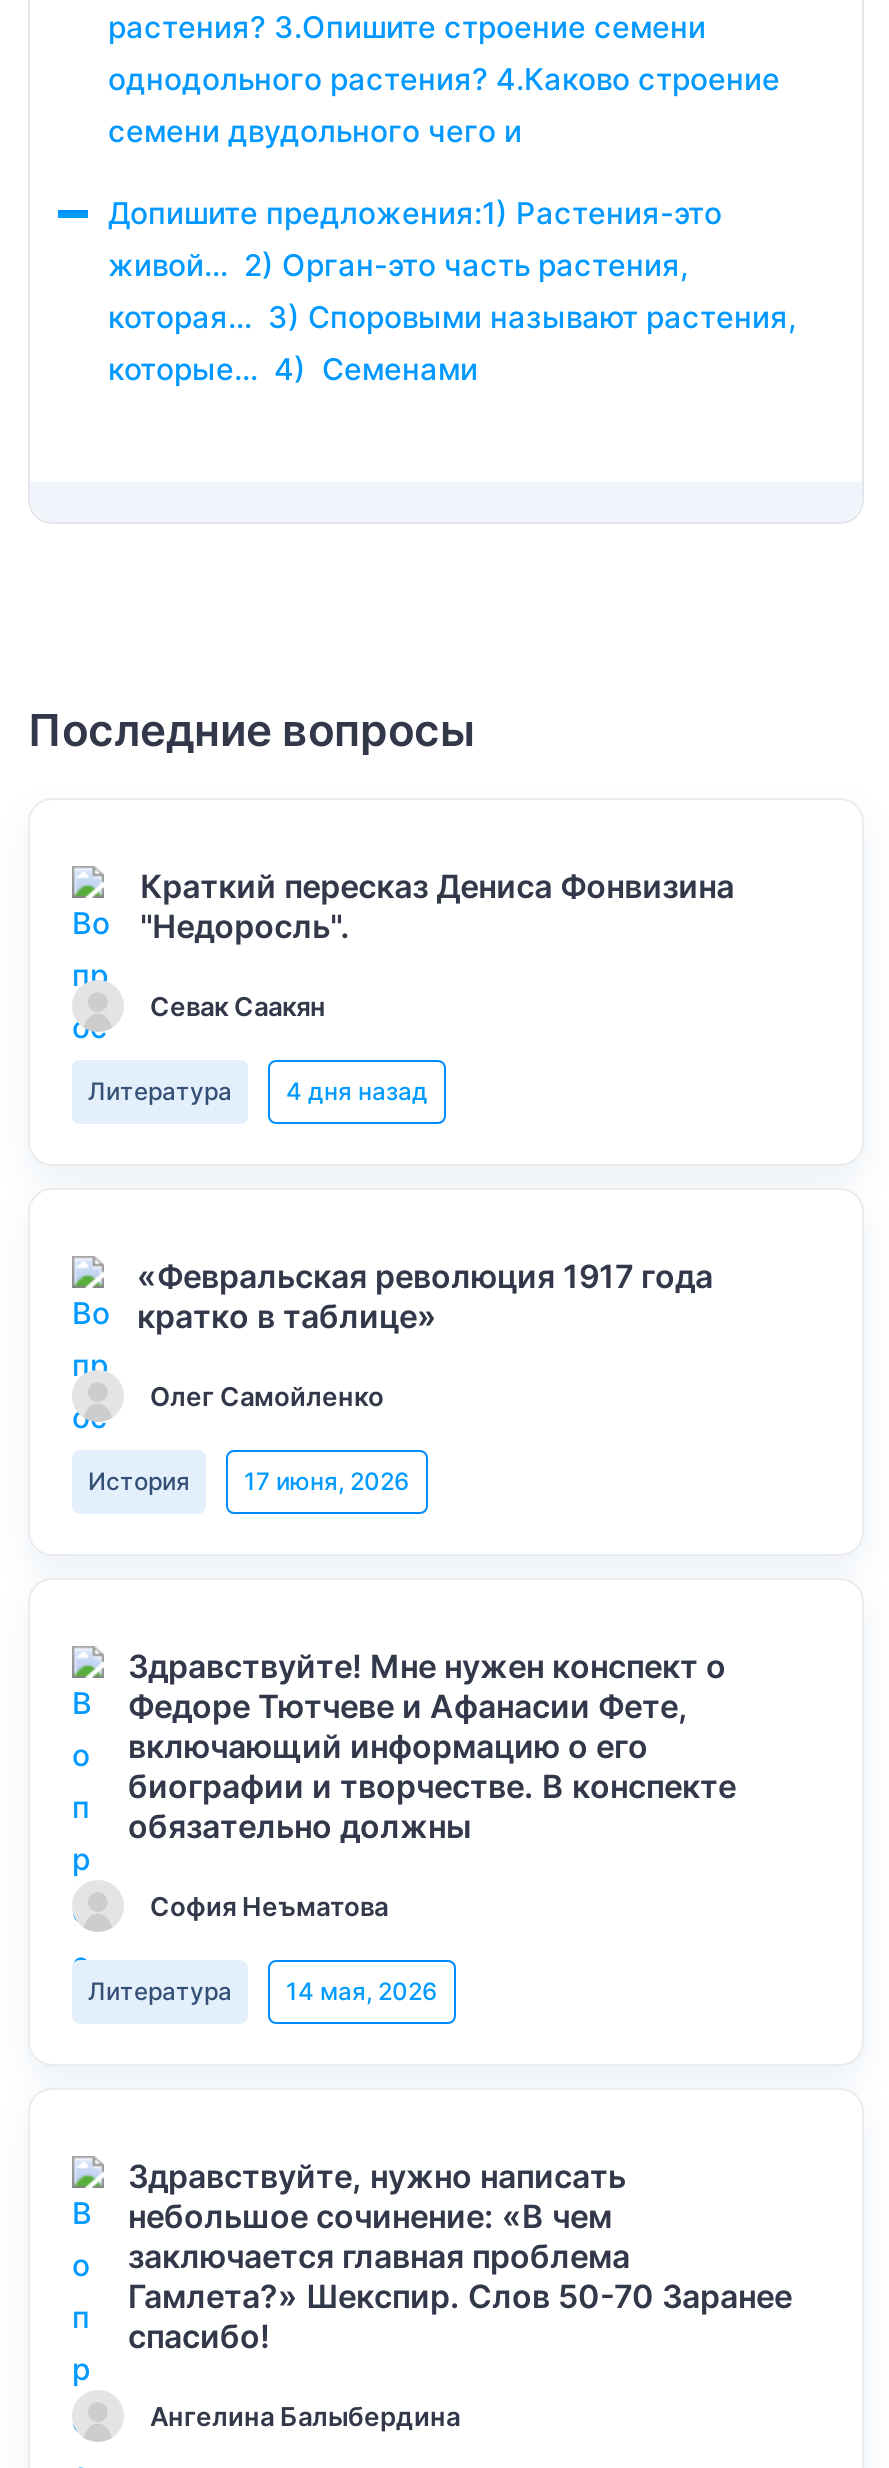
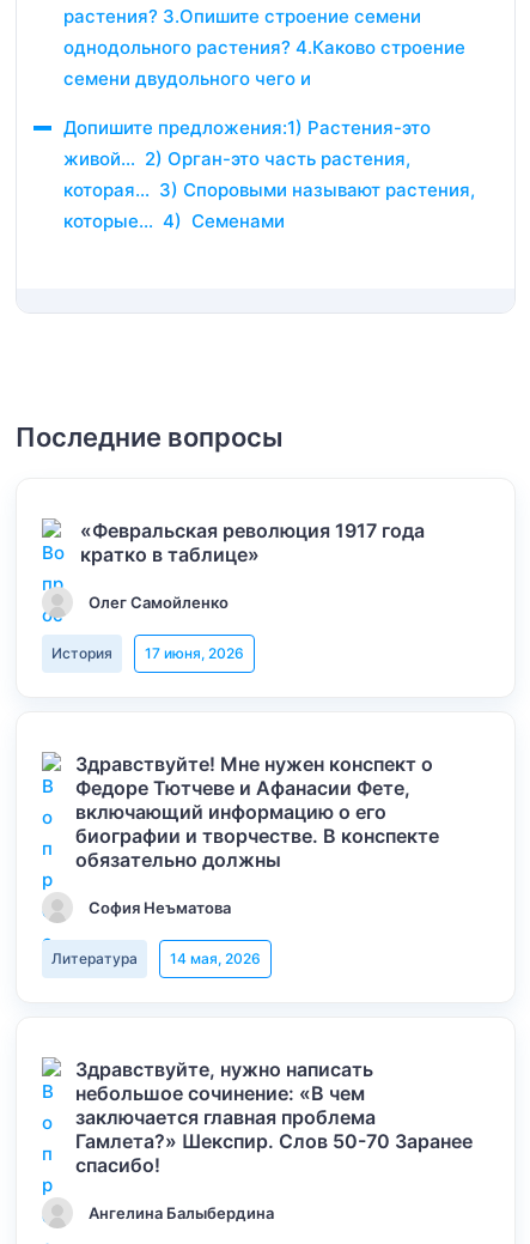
- Краткий пересказ Дениса Фонвизина
- "Недоросль".
- Севак Саакян
- Литература
- 4 дня назад
